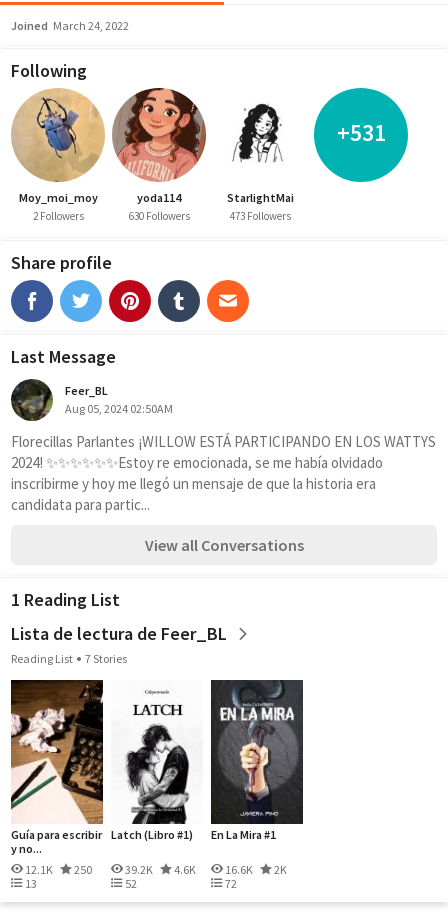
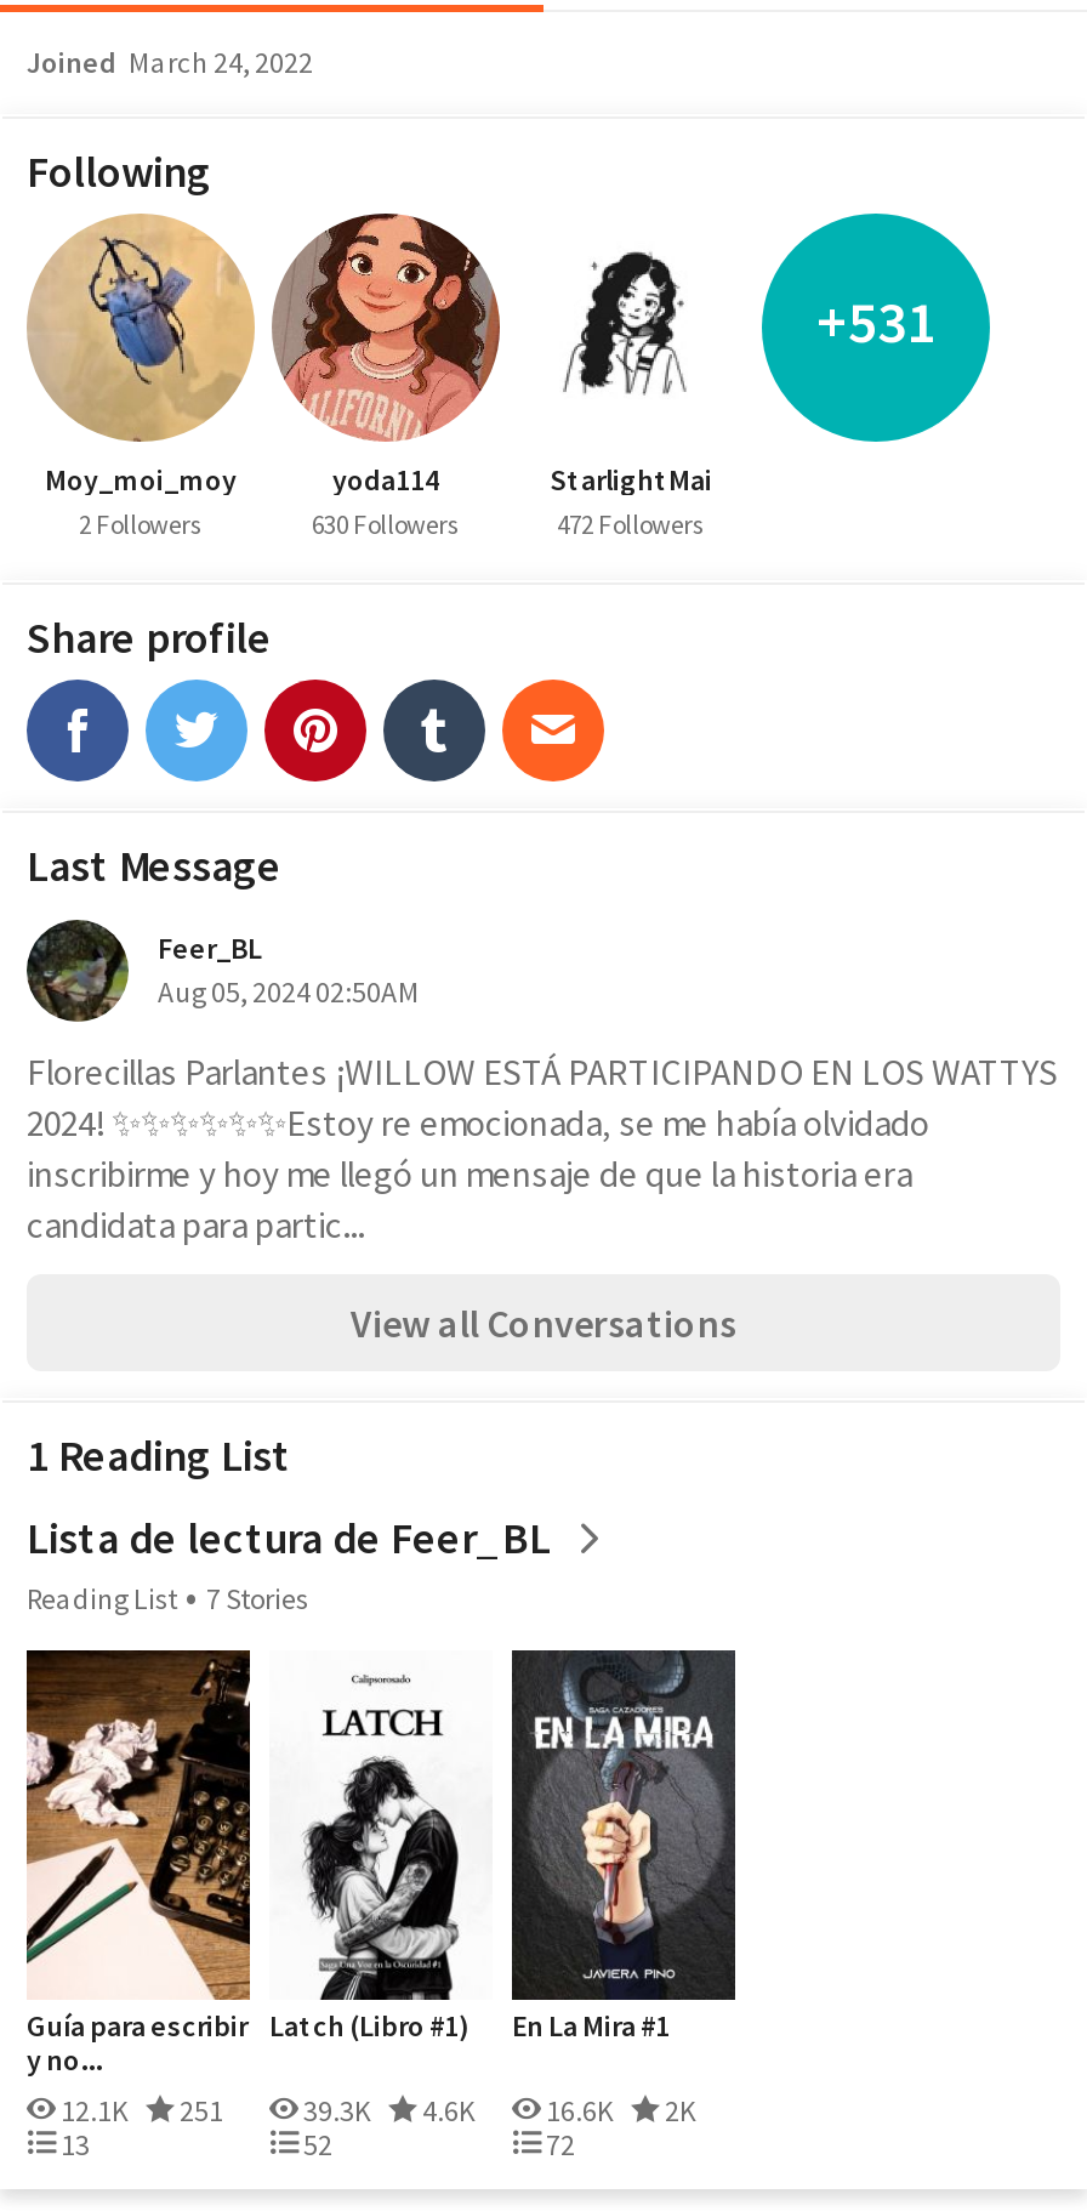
- 473 Followers
+ 472 Followers

- 12.1K 250
+ 12.1K 251

- 39.2K 4.6K 16.6K 2K
+ 39.3K 4.6K 16.6K 2K
